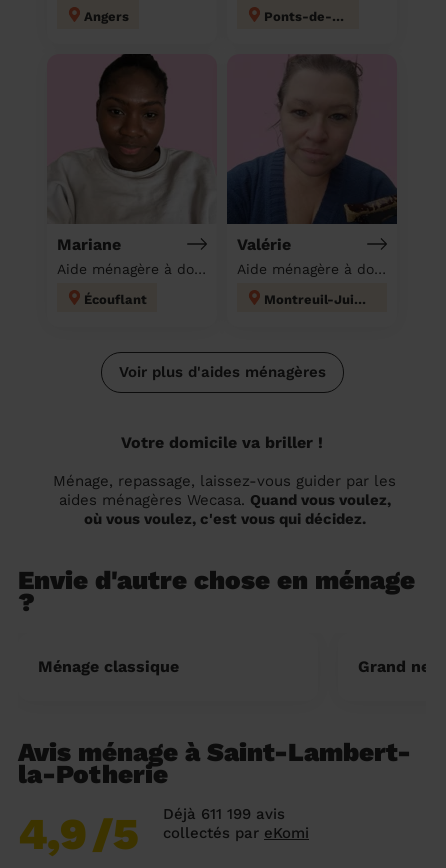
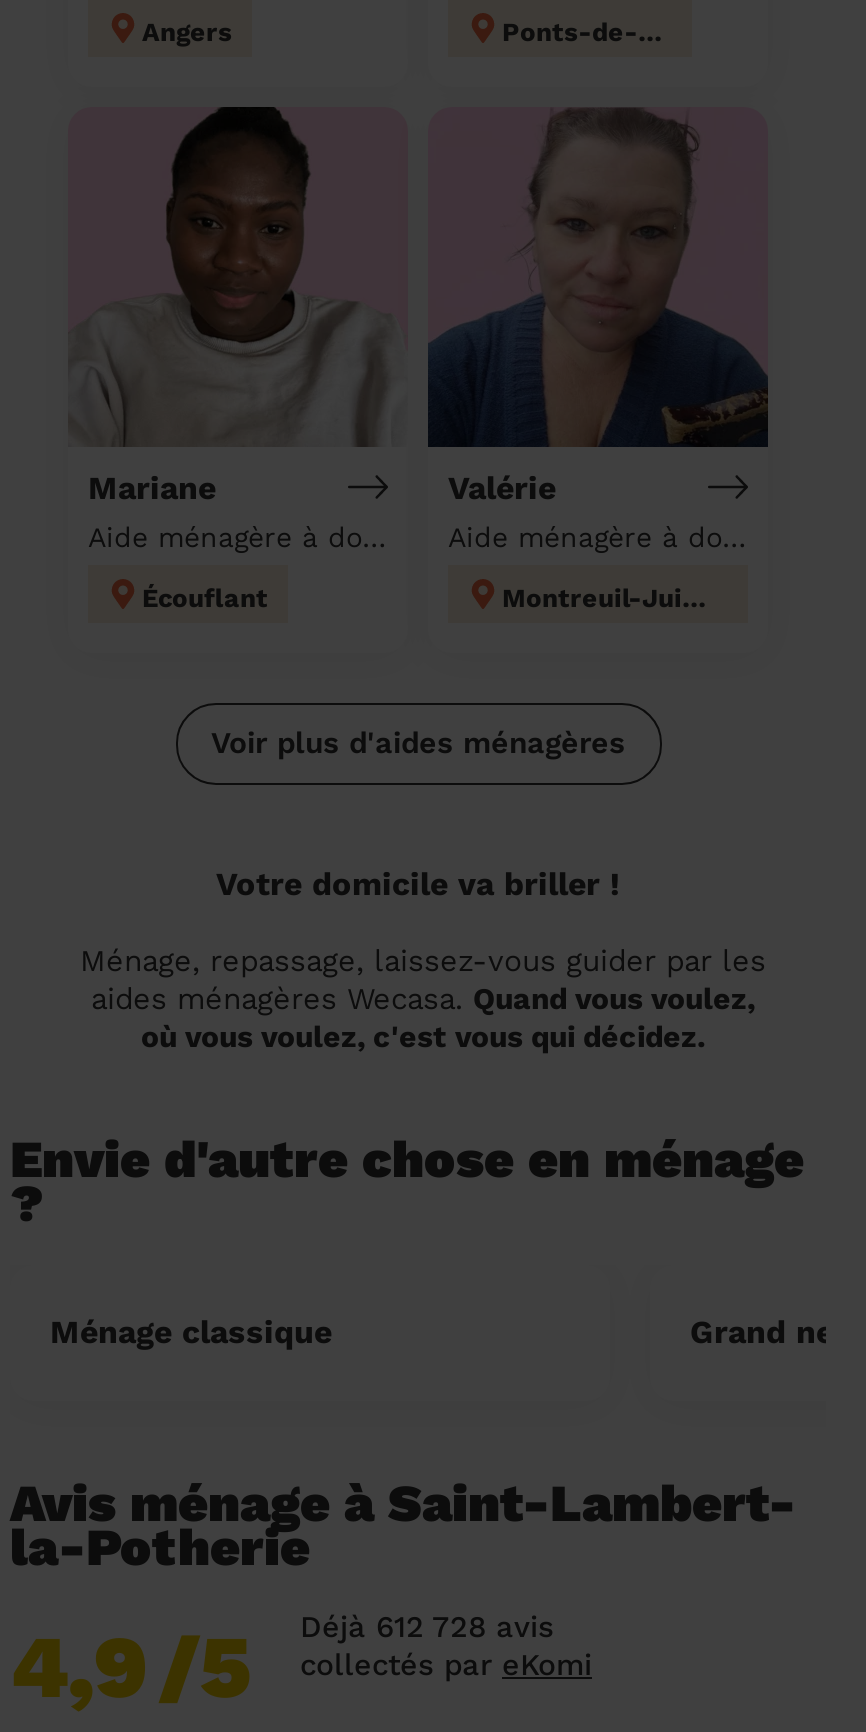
- Déjà 611 199 avis
+ Déjà 612 728 avis
